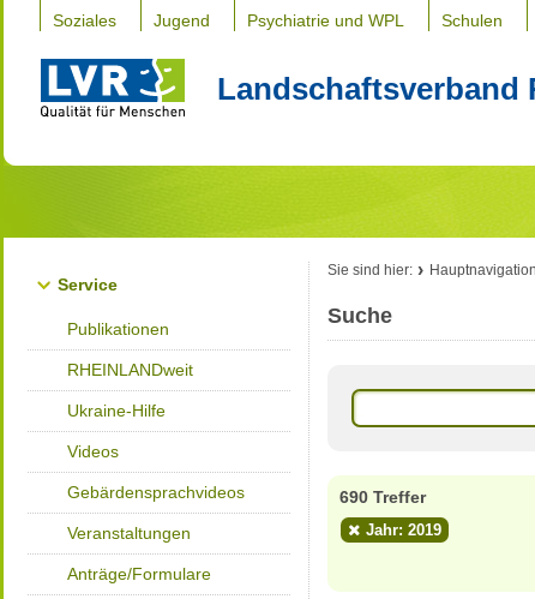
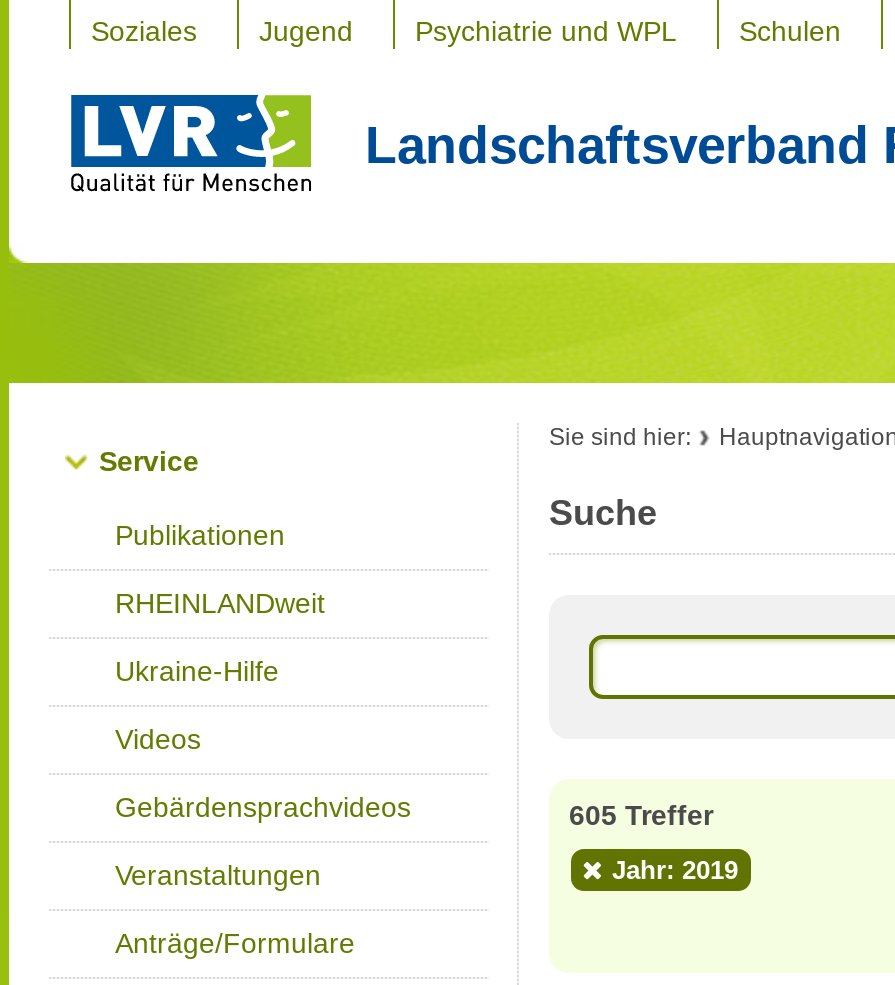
- 690 Treffer
+ 605 Treffer
